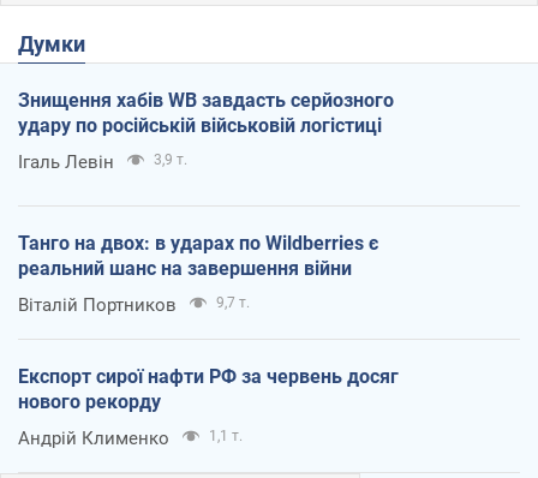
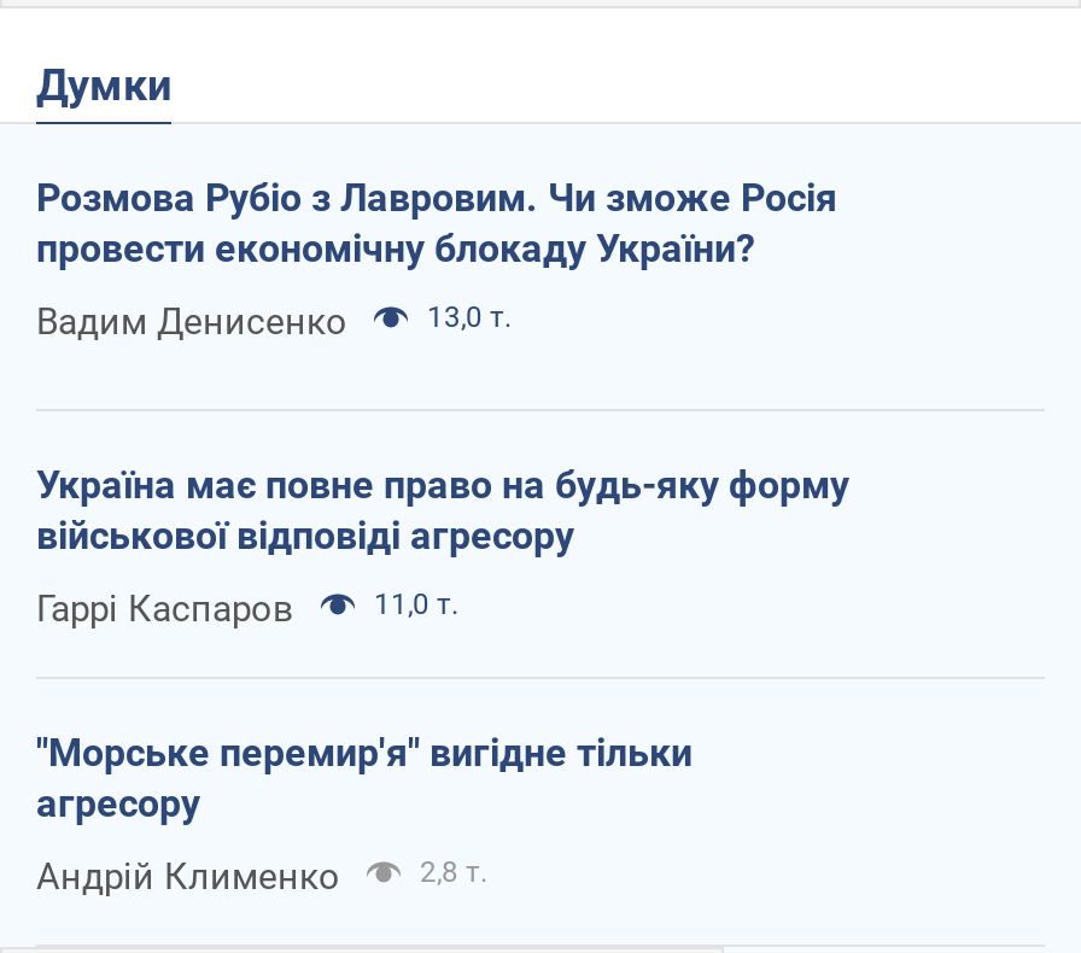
- Знищення хабів WB завдасть серйозного
- удару по російській військовій логістиці
+ Розмова Рубіо з Лавровим. Чи зможе Росія
+ провести економічну блокаду України?

- Ігаль Левін
- 3,9 т.
+ Вадим Денисенко
+ 13,0 т.

- Танго на двох: в ударах по Wildberries є
- реальний шанс на завершення війни
+ Україна має повне право на будь-яку форму
+ військової відповіді агресору

- Віталій Портников
- 9,7 т.
+ Гаррі Каспаров
+ 11,0 т.

- Експорт сирої нафти РФ за червень досяг
- нового рекорду
+ "Морське перемир'я" вигідне тільки
+ агресору

- 1,1 т.
+ 2,8 т.
